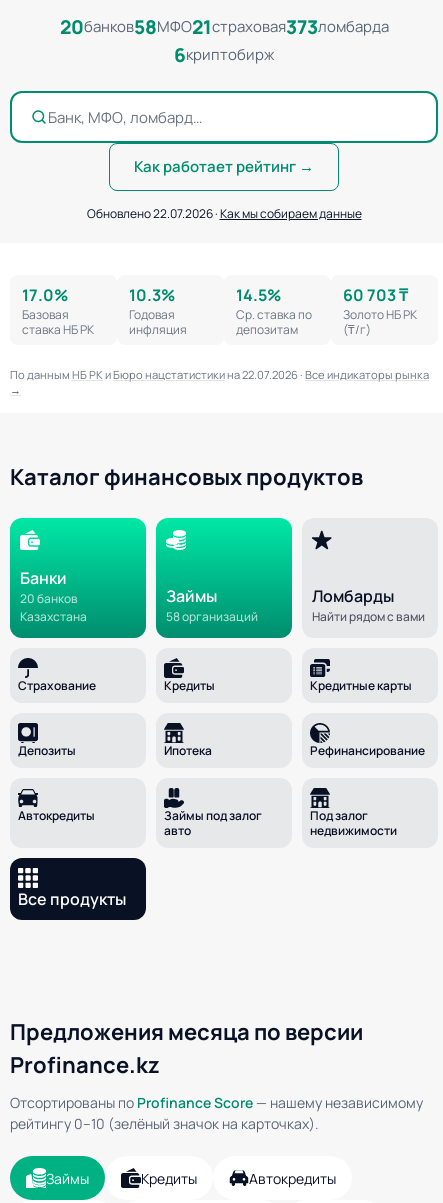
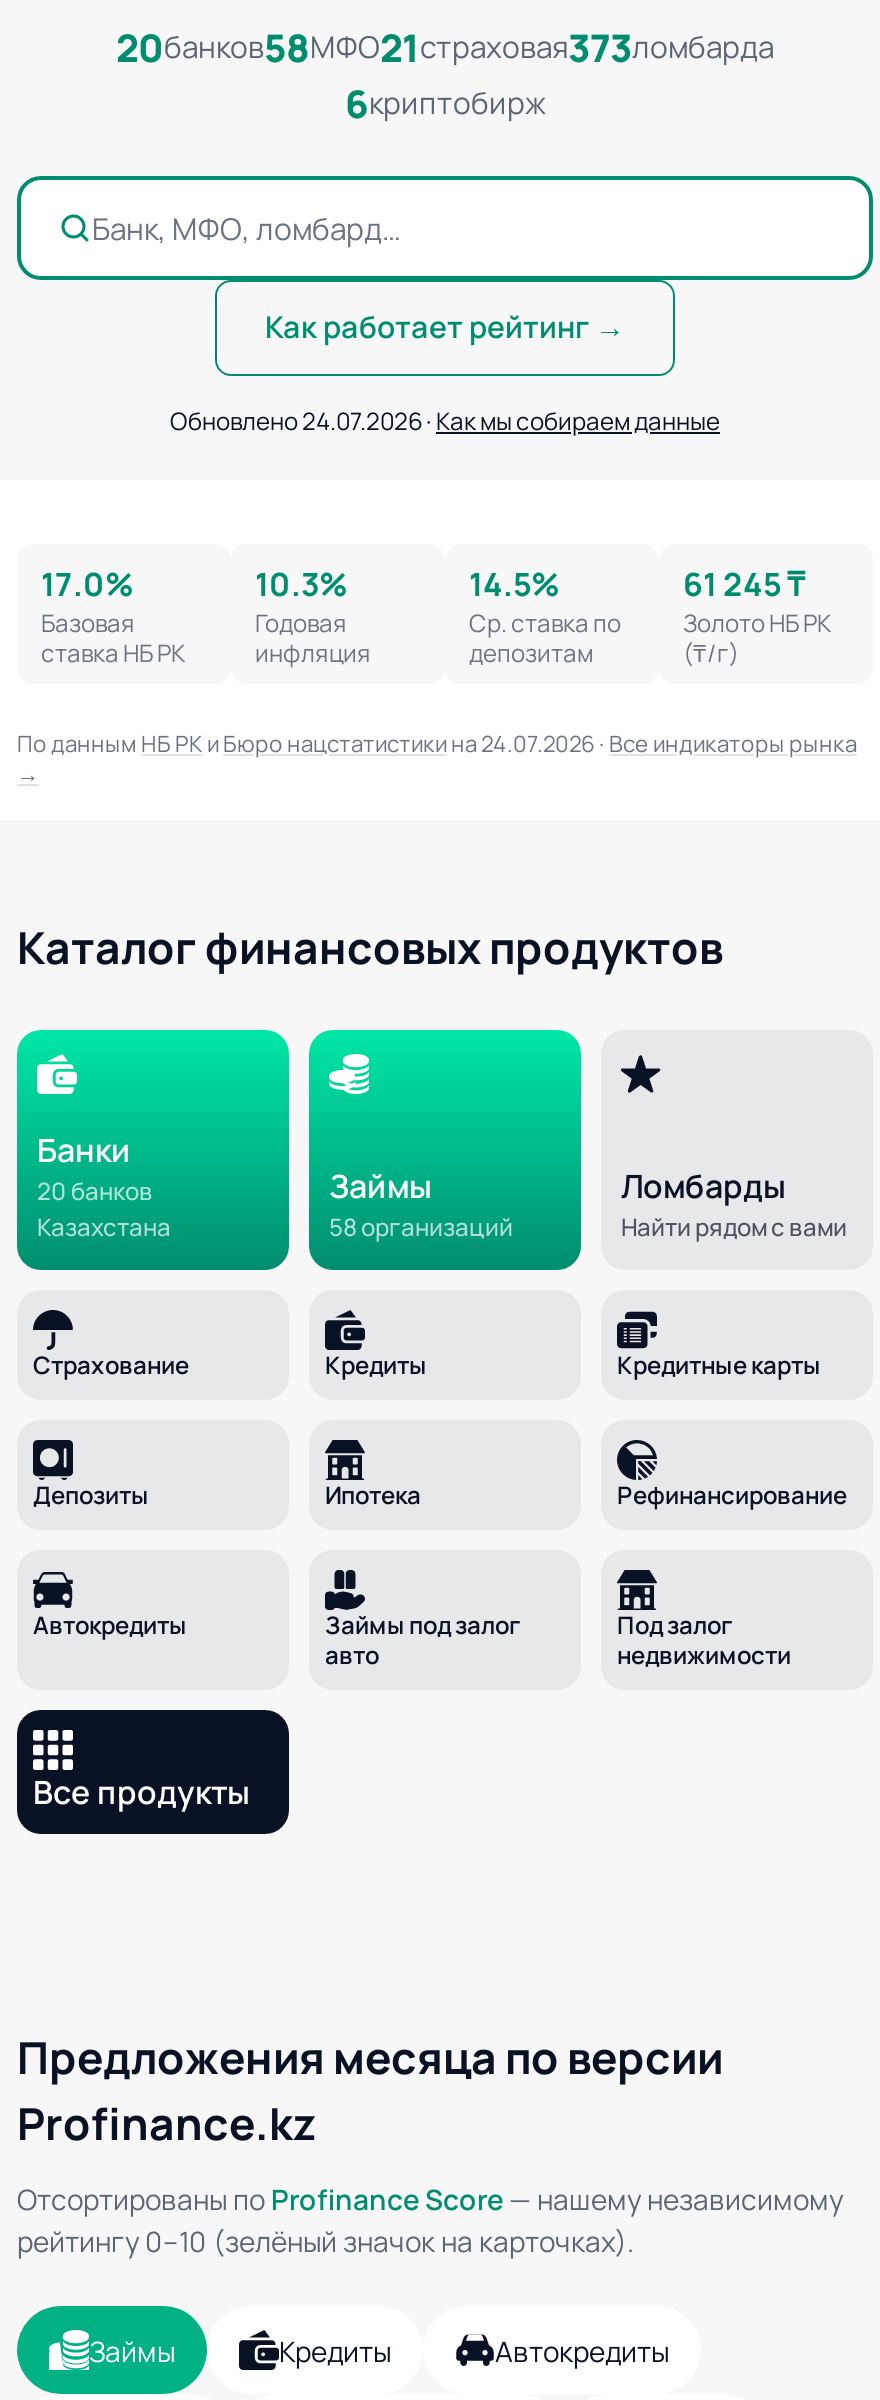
- Обновлено 22.07.2026 · Как мы собираем данные
+ Обновлено 24.07.2026 · Как мы собираем данные

- 60 703 ₸
+ 61 245 ₸

- По данным НБ РК и Бюро нацстатистики на 22.07.2026 · Все индикаторы рынка
+ По данным НБ РК и Бюро нацстатистики на 24.07.2026 · Все индикаторы рынка
